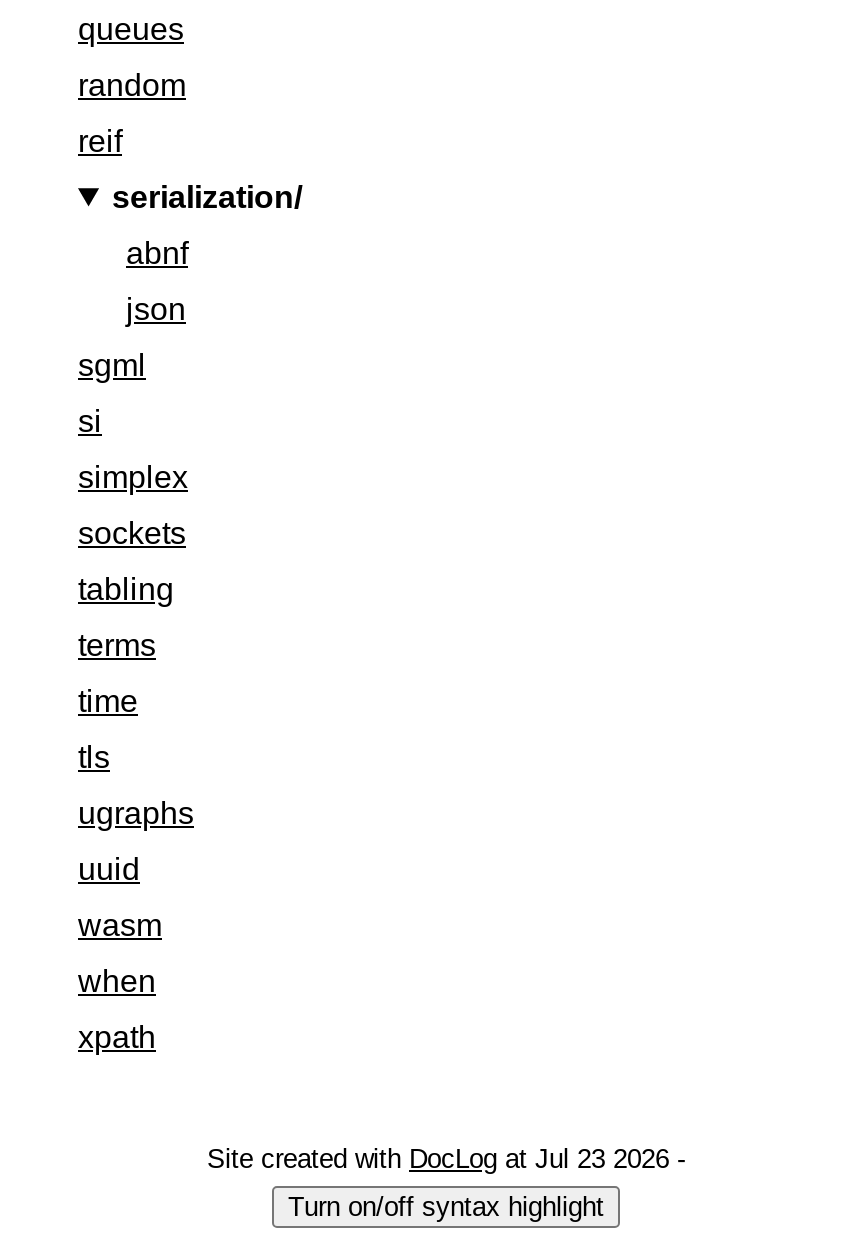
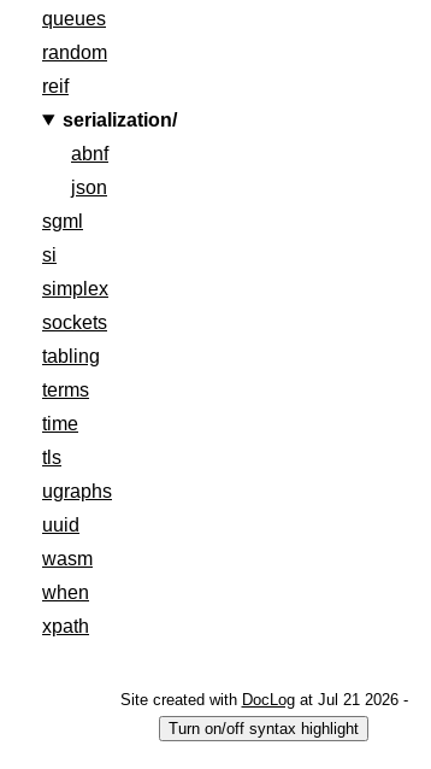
- Site created with DocLog at Jul 23 2026 -
+ Site created with DocLog at Jul 21 2026 -
